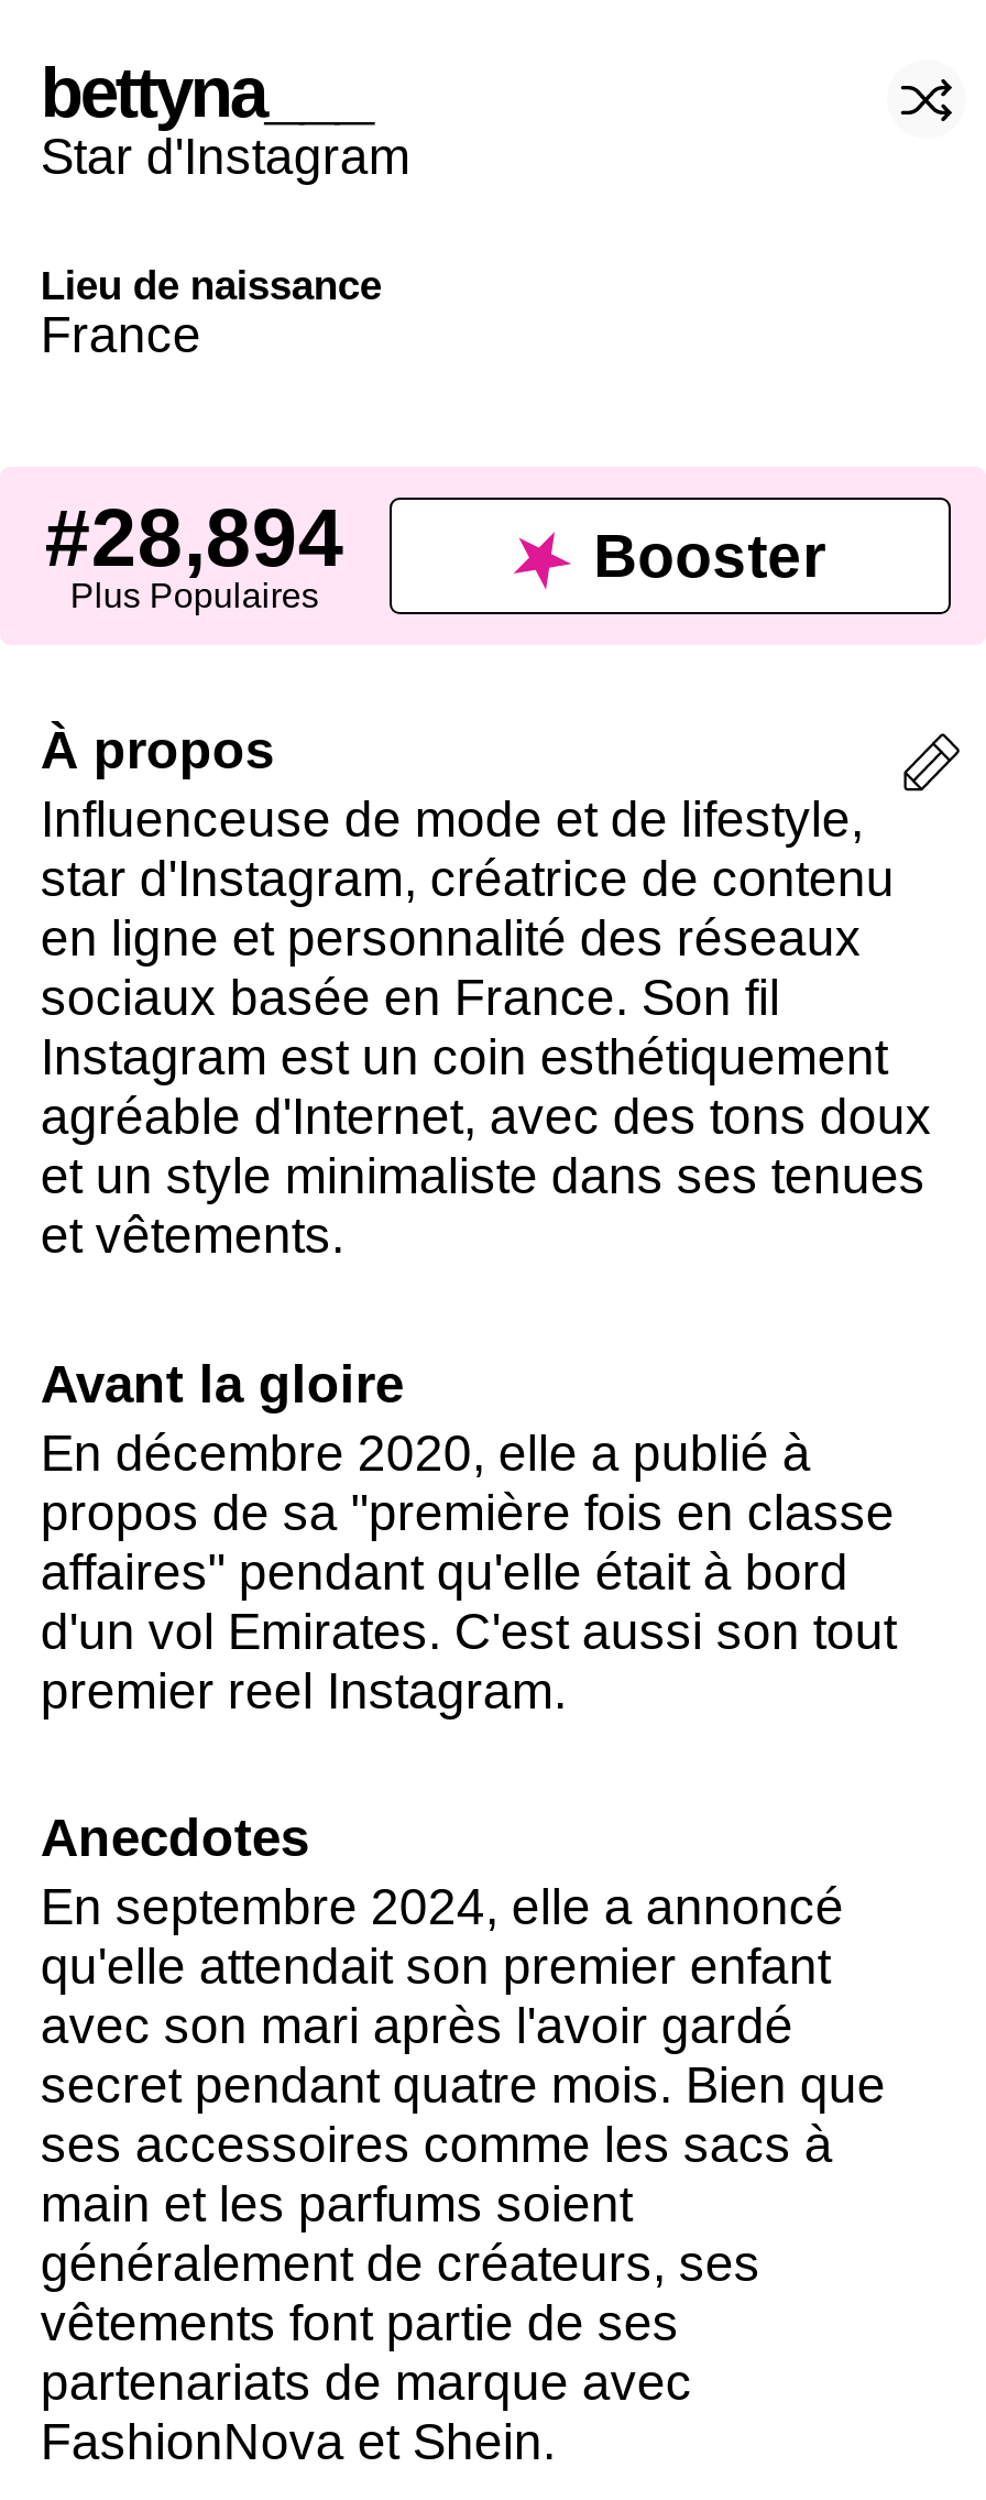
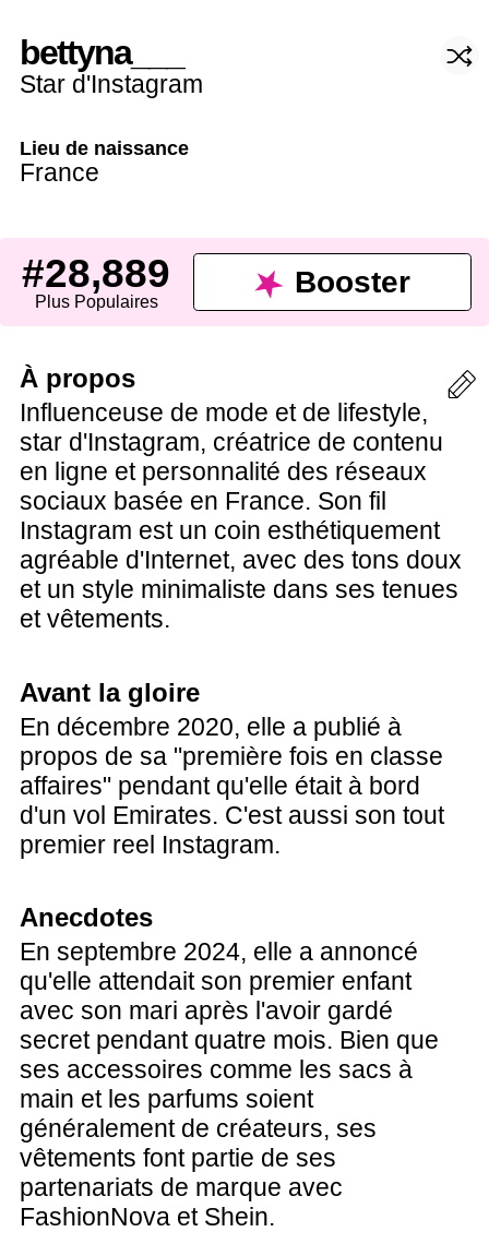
- #28,894
+ #28,889
